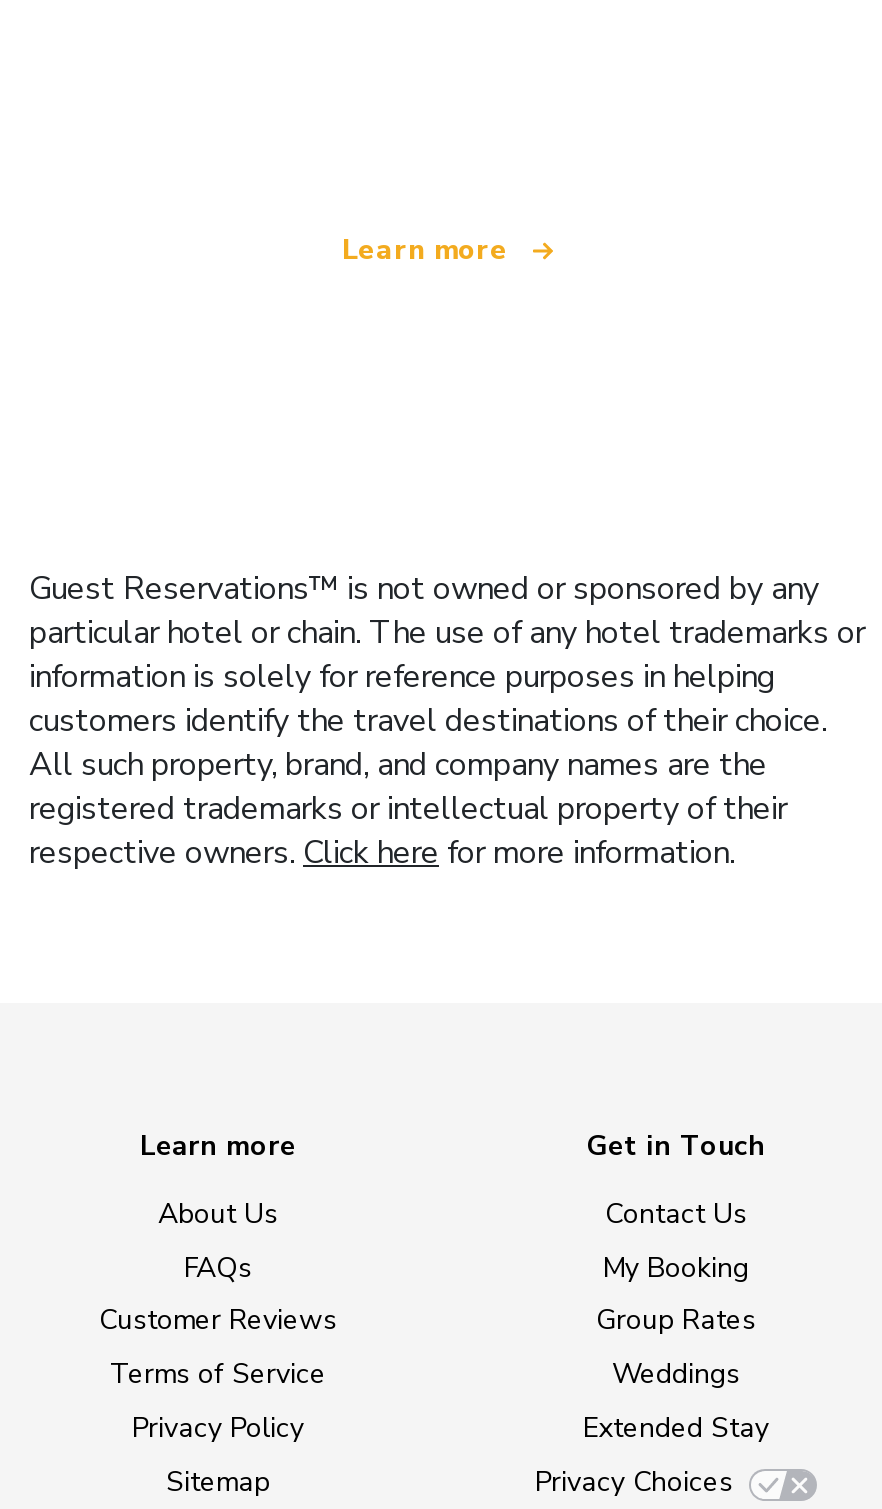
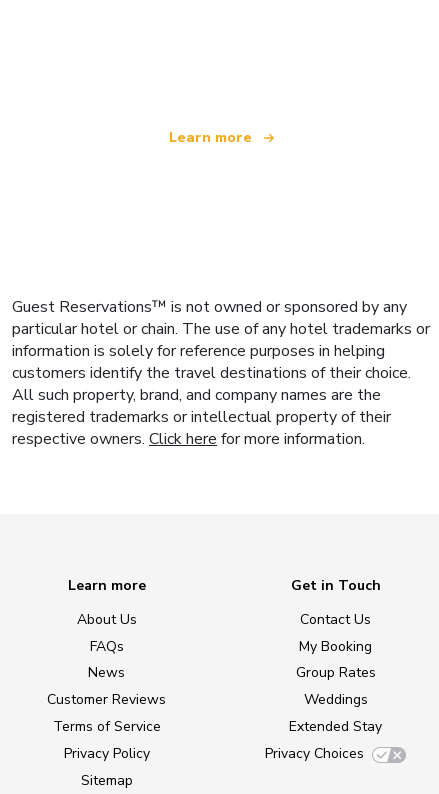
+ News
